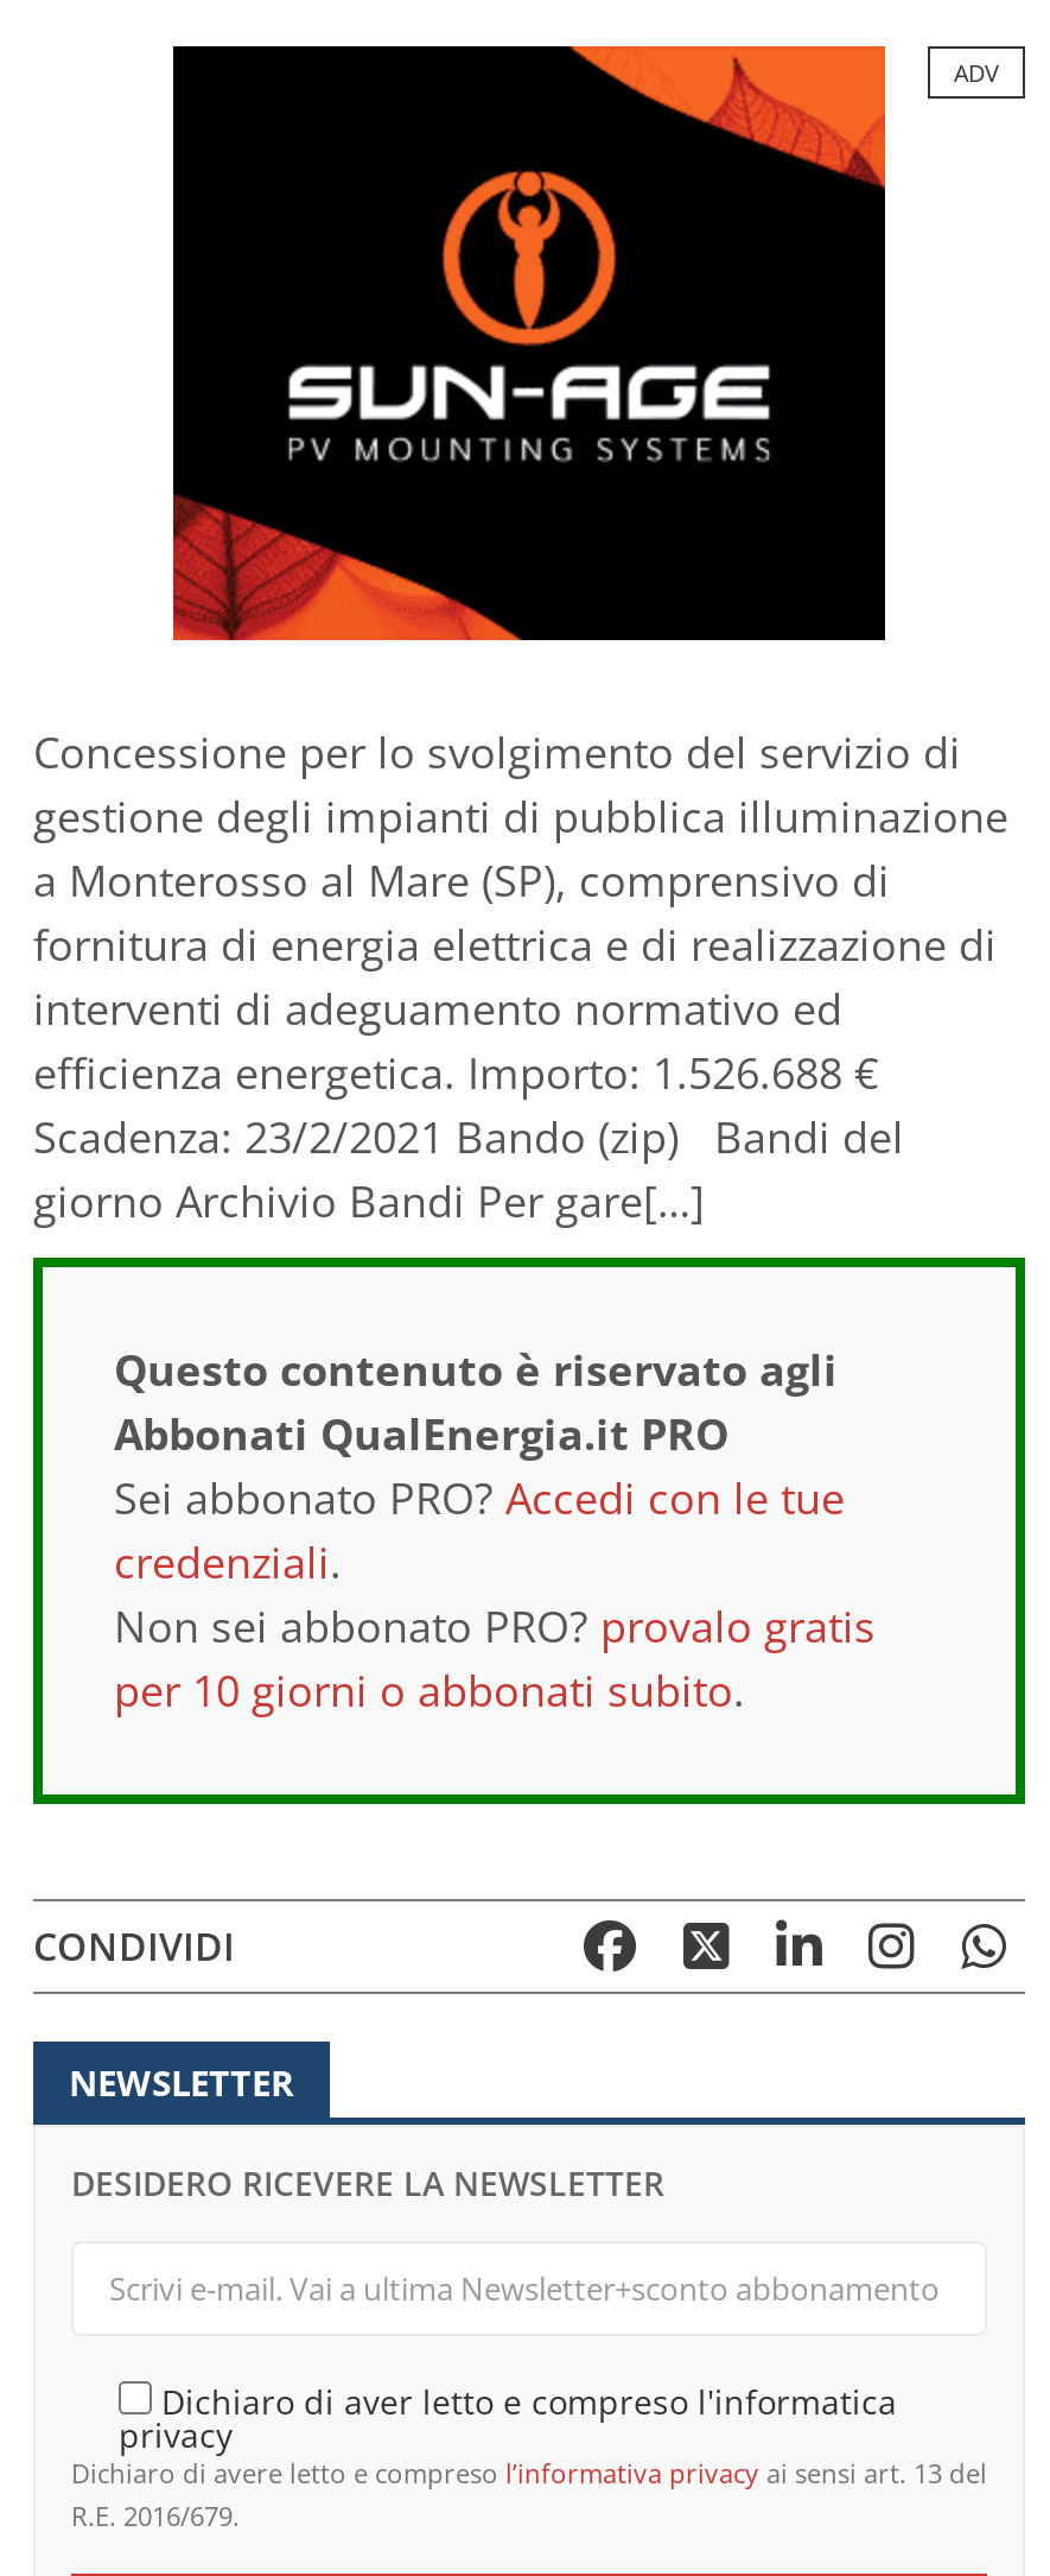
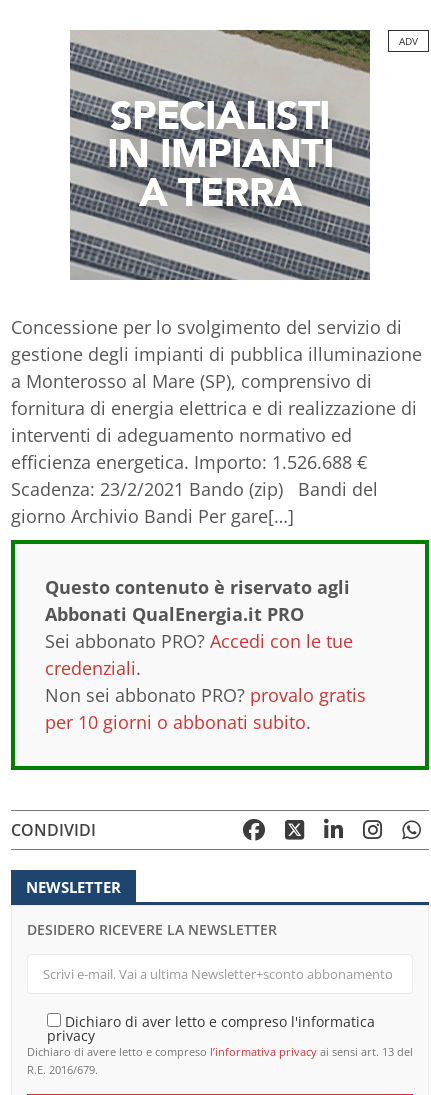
- [image]
+ [image]
